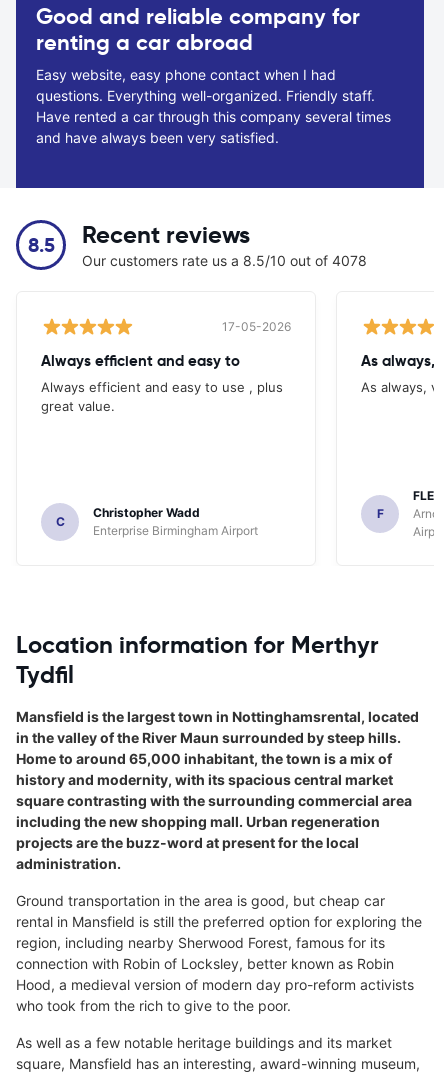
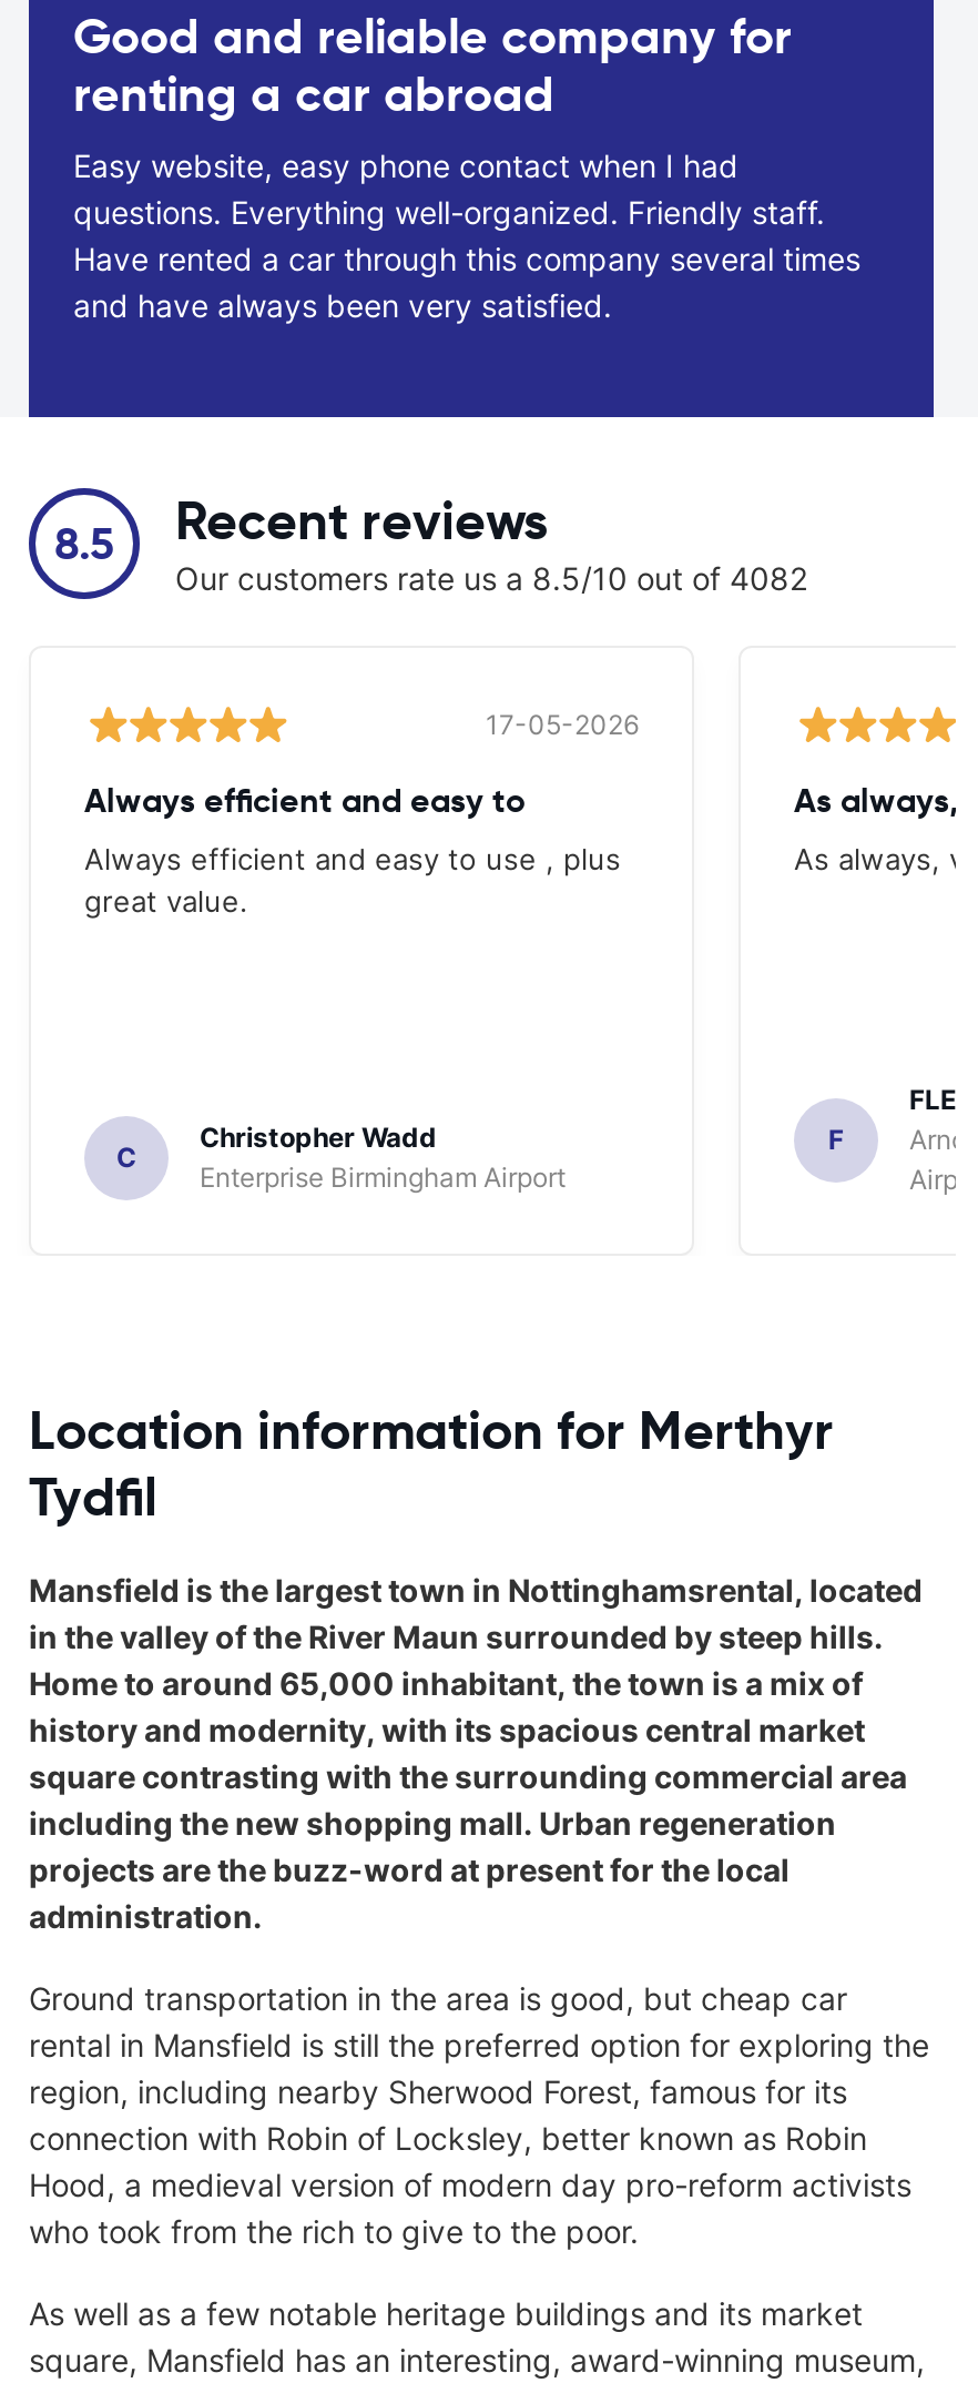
- Our customers rate us a 8.5/10 out of 4078
+ Our customers rate us a 8.5/10 out of 4082
